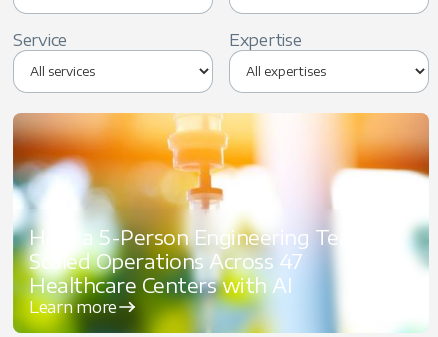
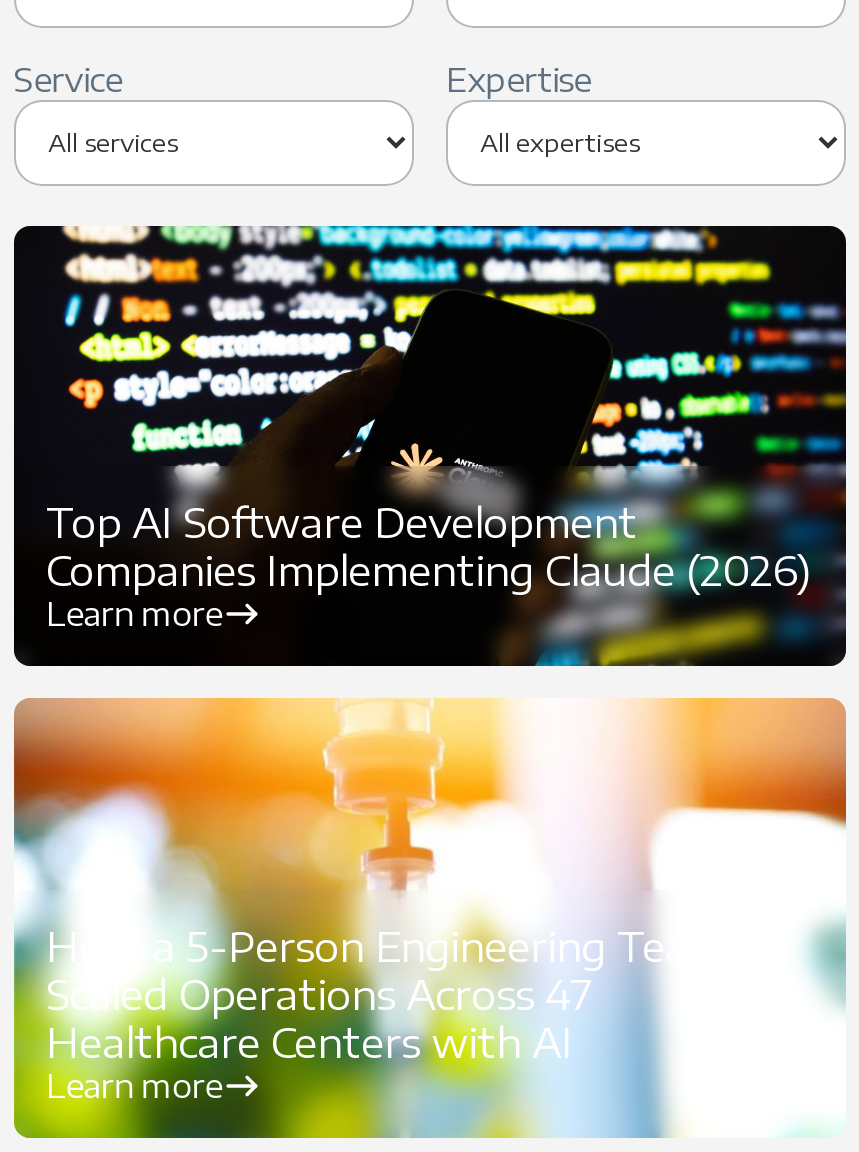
+ [image]
+ Top AI Software Development
+ Companies Implementing Claude (2026)
+ Learn more
